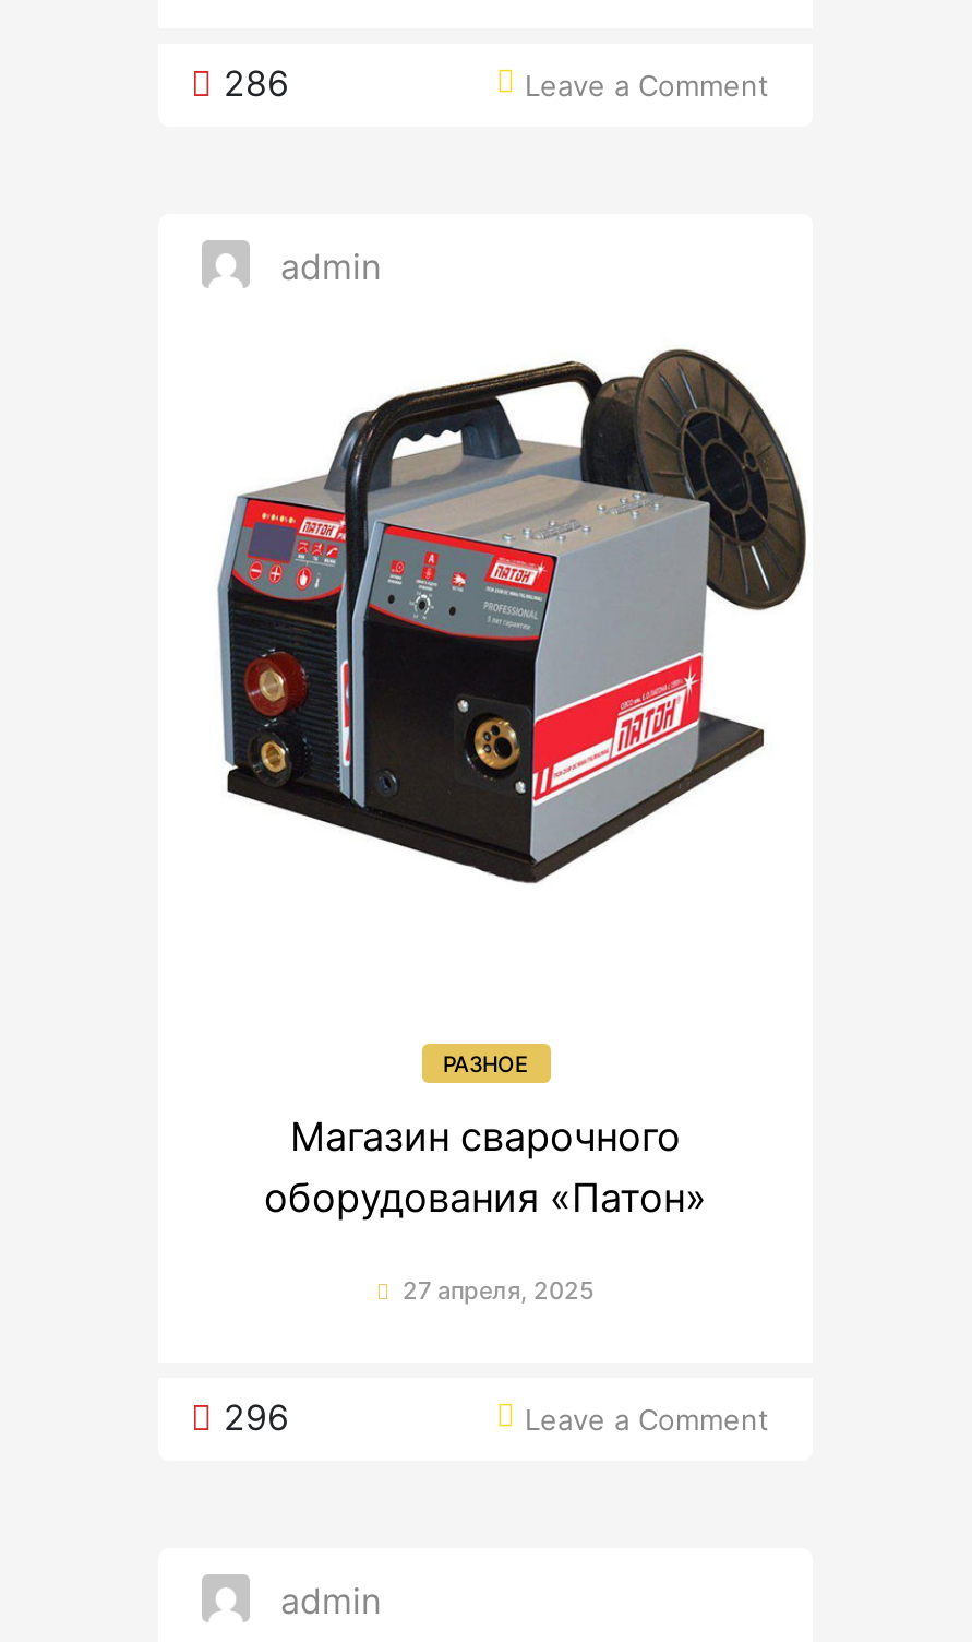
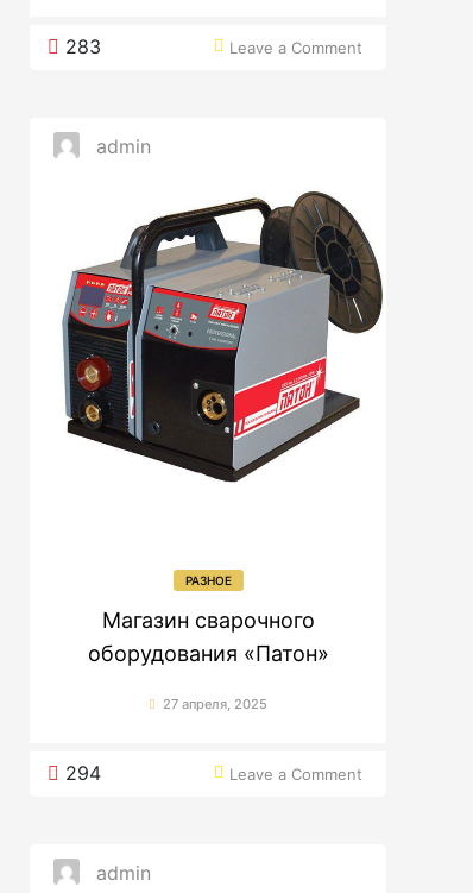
- 286
+ 283

- 296
+ 294
